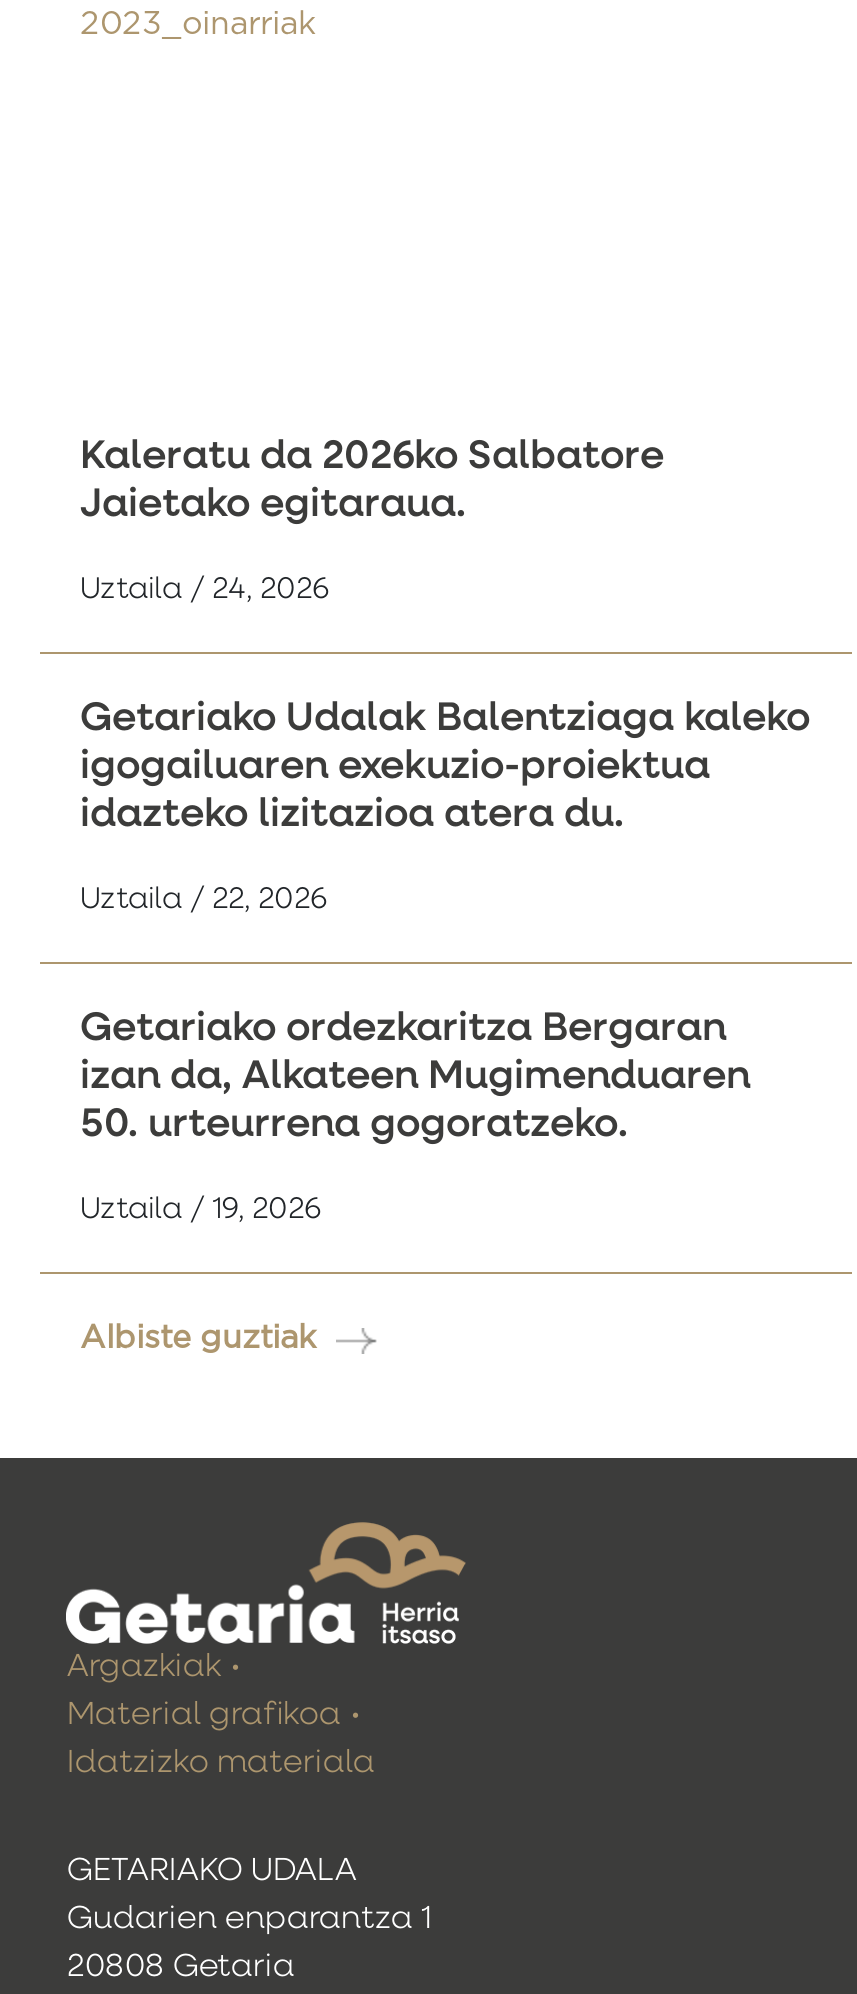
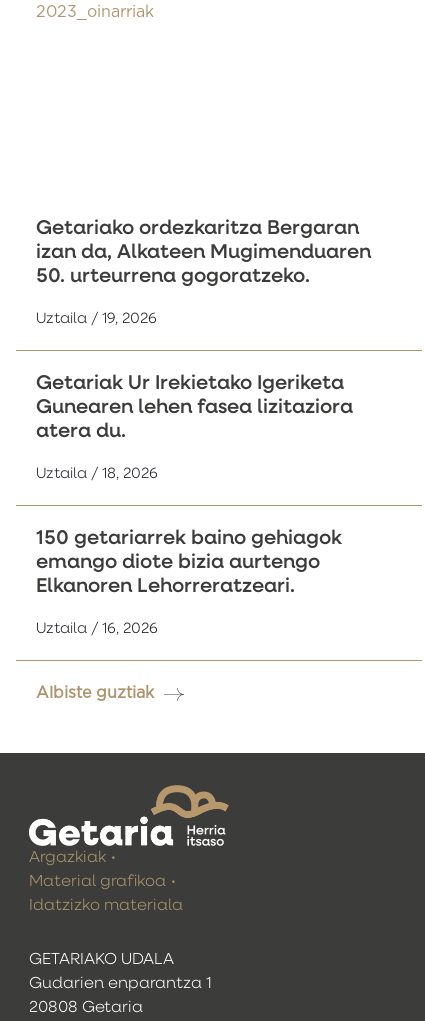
- Kaleratu da 2026ko Salbatore
- Jaietako egitaraua.
- Uztaila / 24, 2026
- Getariako Udalak Balentziaga kaleko
- igogailuaren exekuzio-proiektua
- idazteko lizitazioa atera du.
- Uztaila / 22, 2026

moved up: Getariako ordezkaritza Bergaran | izan da, Alkateen Mugimenduaren | 50. urteurrena gogoratzeko. | Uztaila / 19, 2026

+ Getariak Ur Irekietako Igeriketa
+ Gunearen lehen fasea lizitaziora
+ atera du.
+ Uztaila / 18, 2026
+ 150 getariarrek baino gehiagok
+ emango diote bizia aurtengo
+ Elkanoren Lehorreratzeari.
+ Uztaila / 16, 2026
